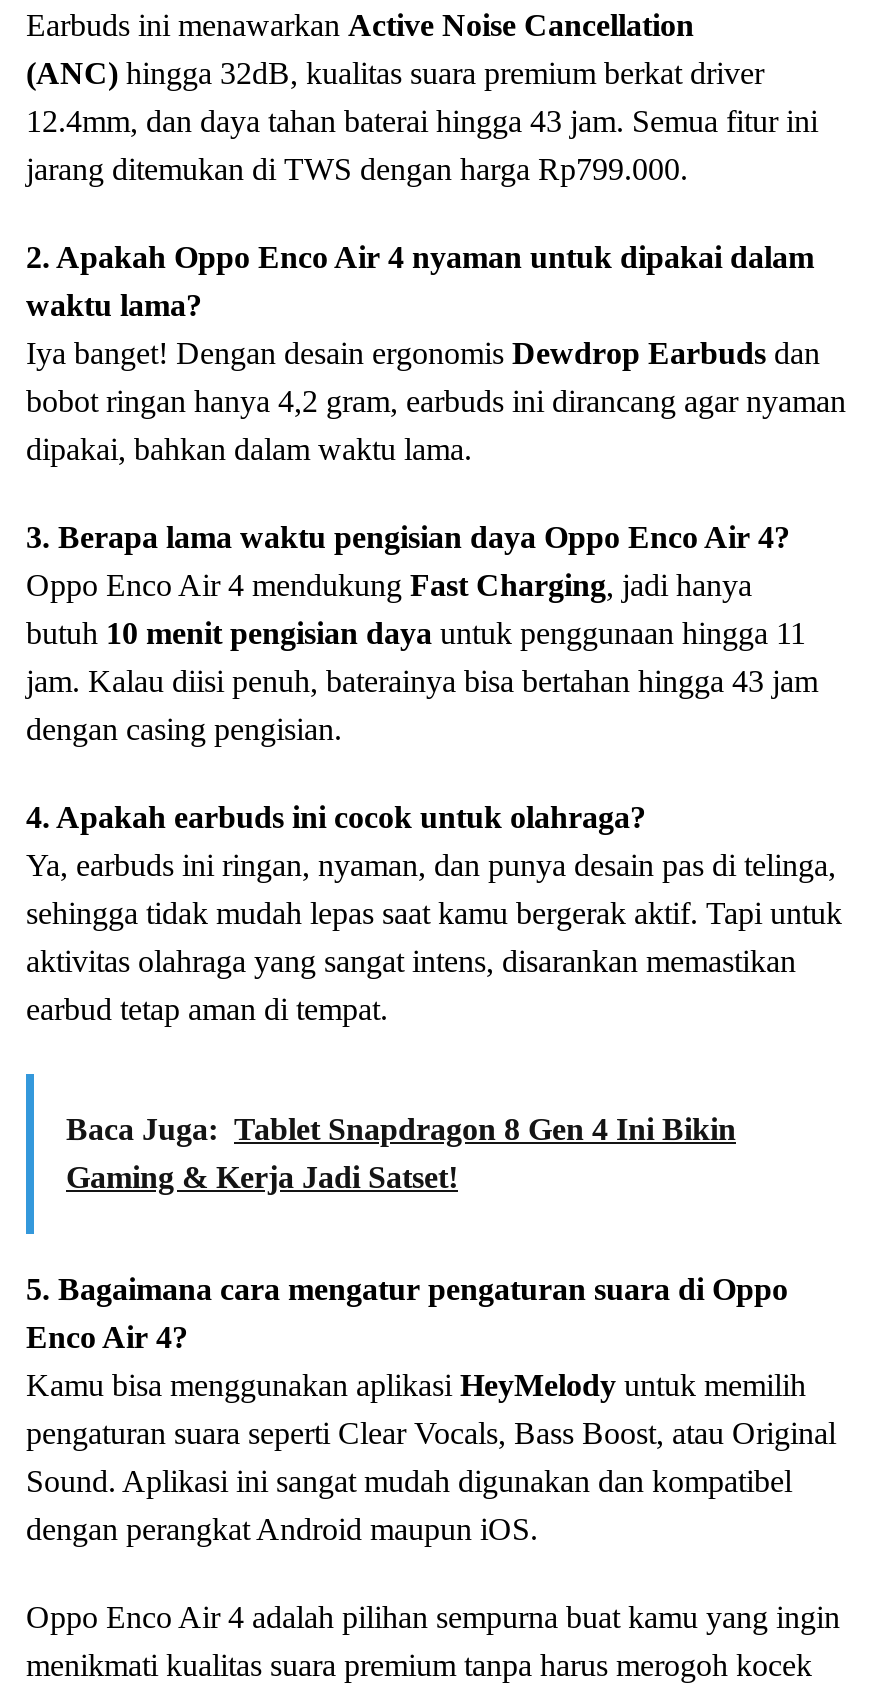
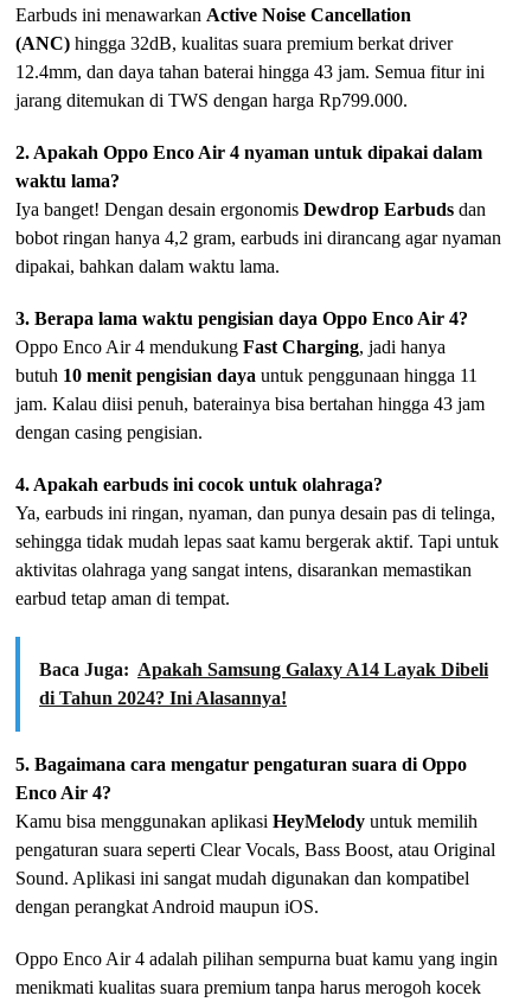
- Baca Juga: Tablet Snapdragon 8 Gen 4 Ini Bikin
- Gaming & Kerja Jadi Satset!
+ Baca Juga: Apakah Samsung Galaxy A14 Layak Dibeli
+ di Tahun 2024? Ini Alasannya!
